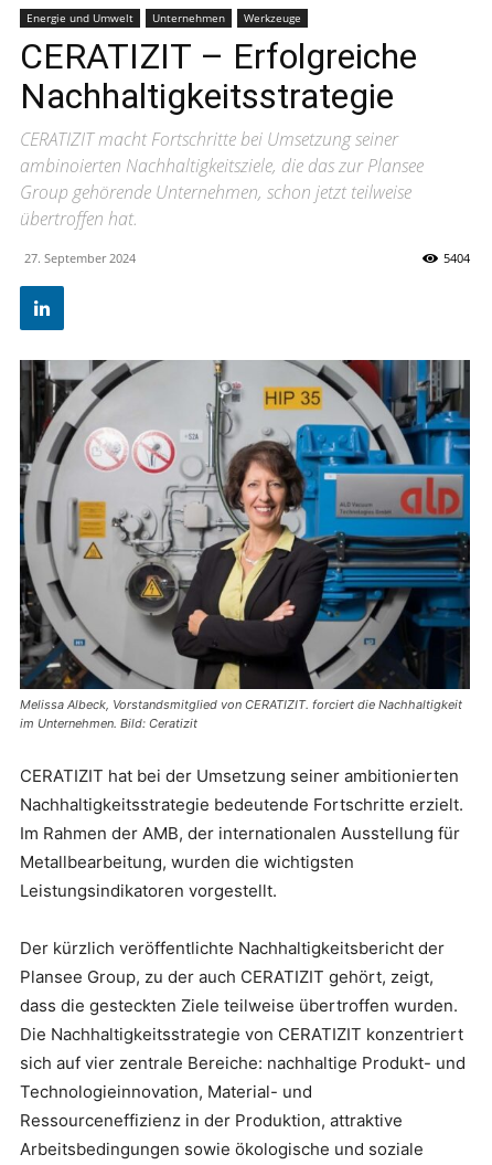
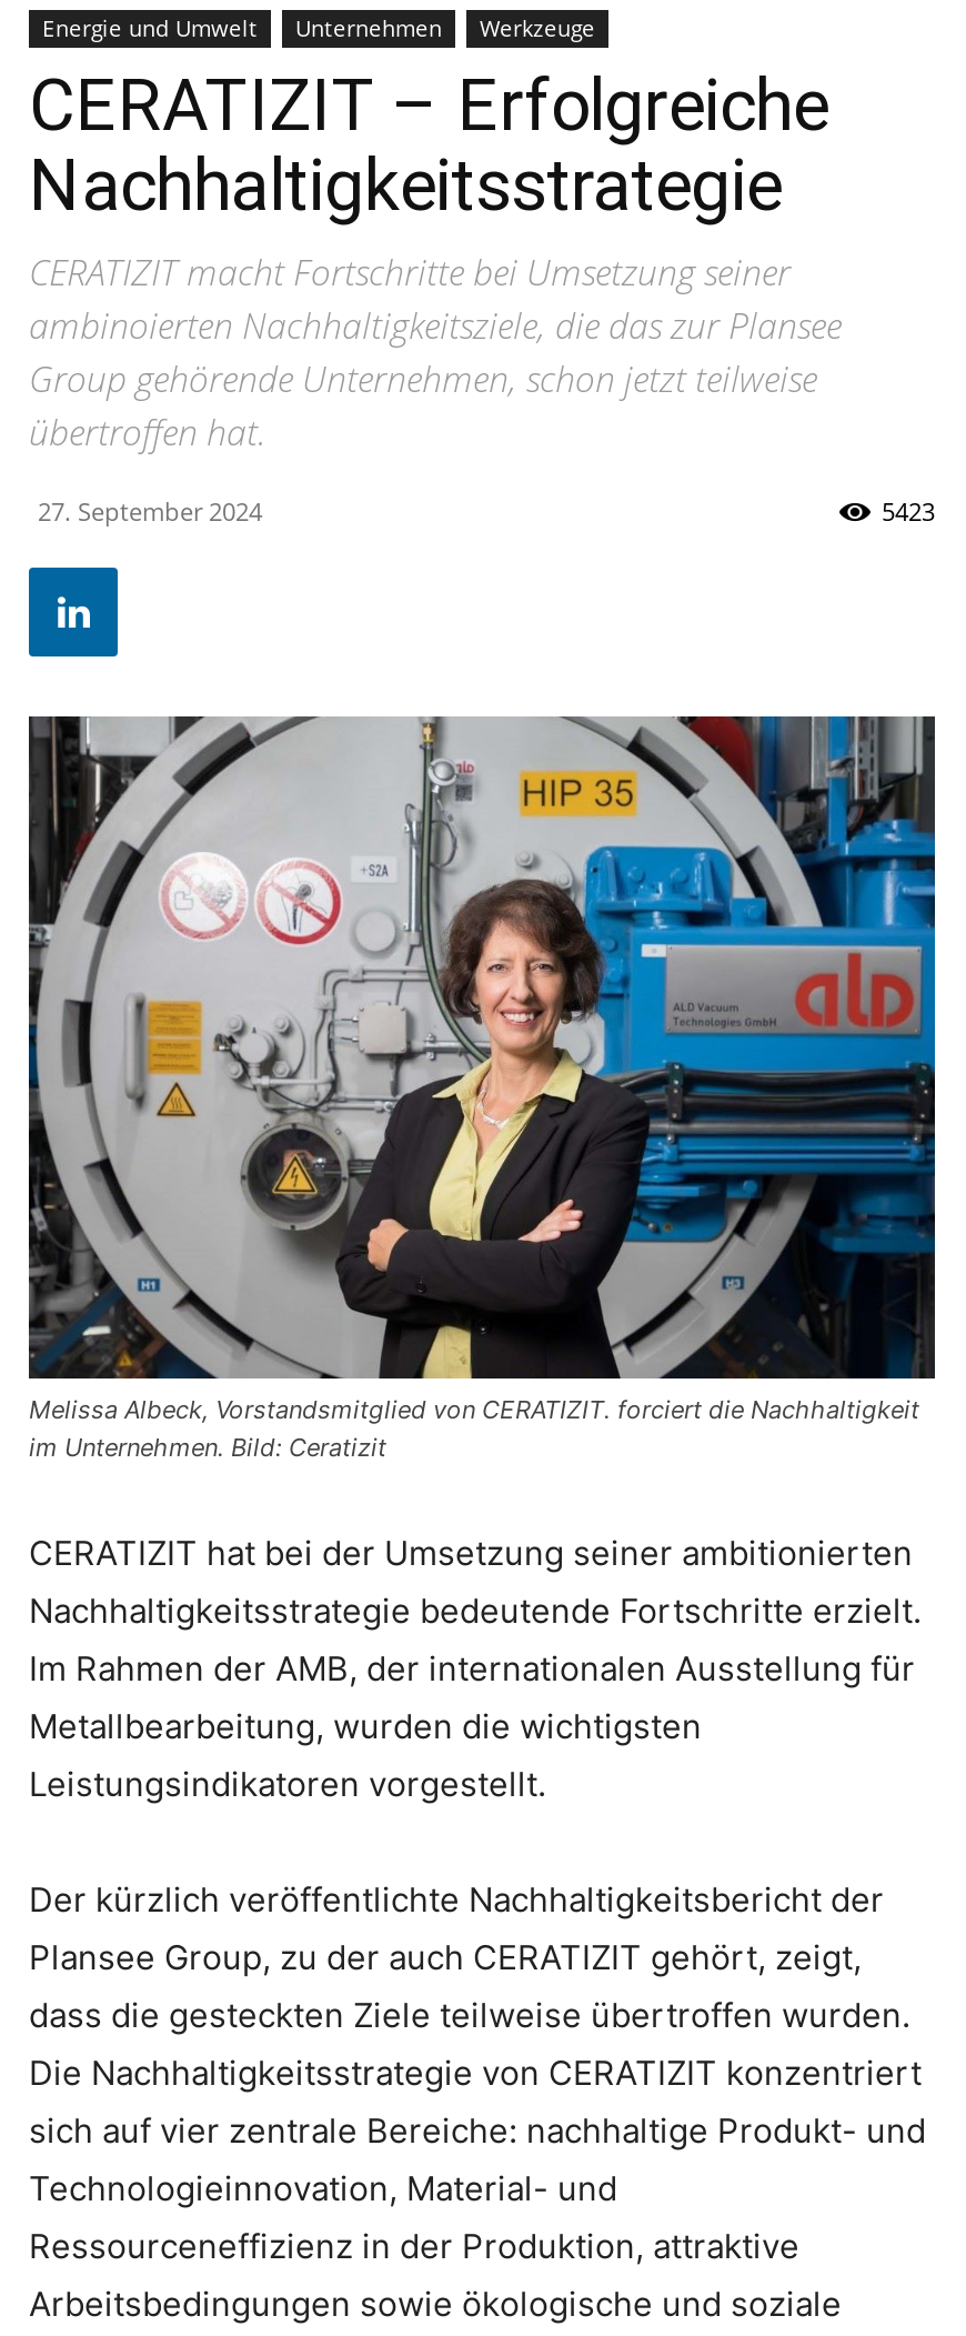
- 5404
+ 5423
